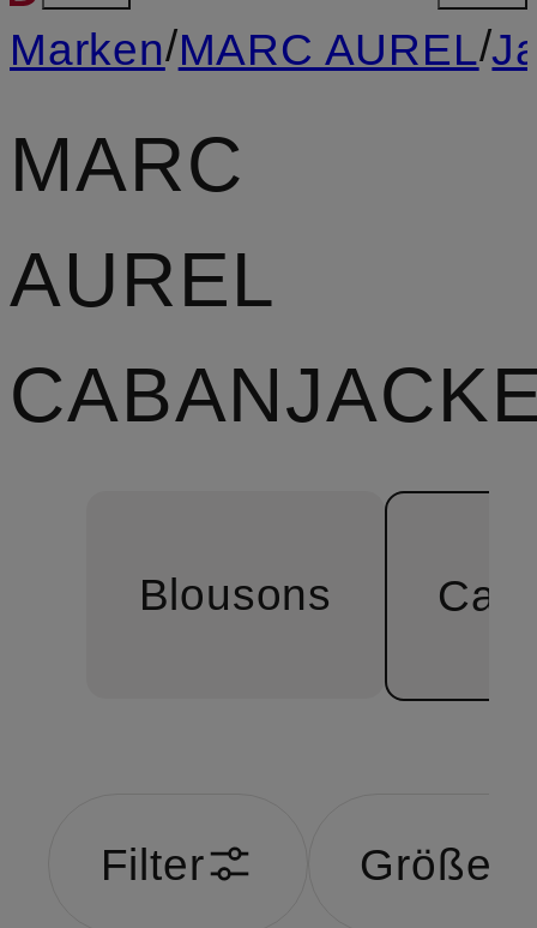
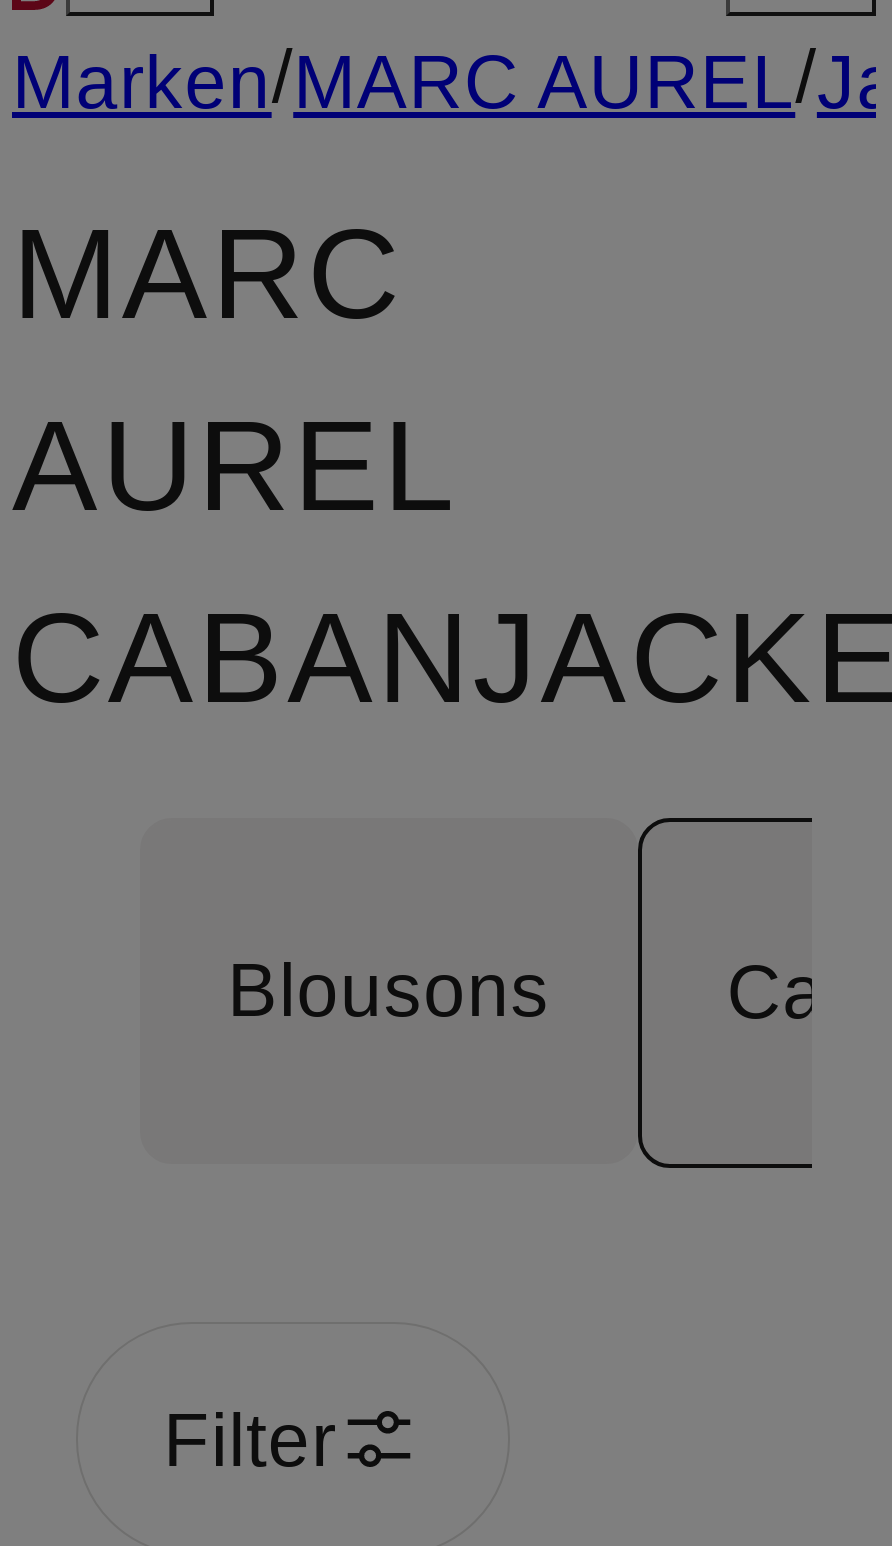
- Größe
